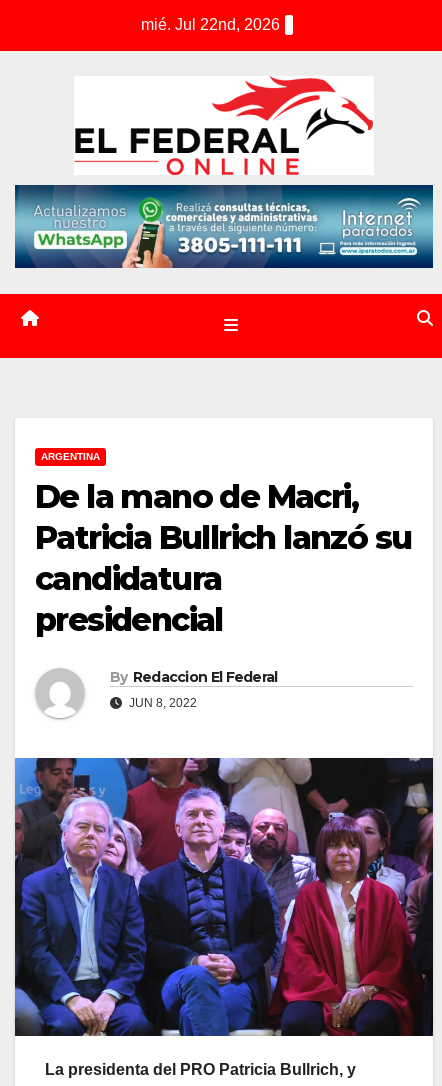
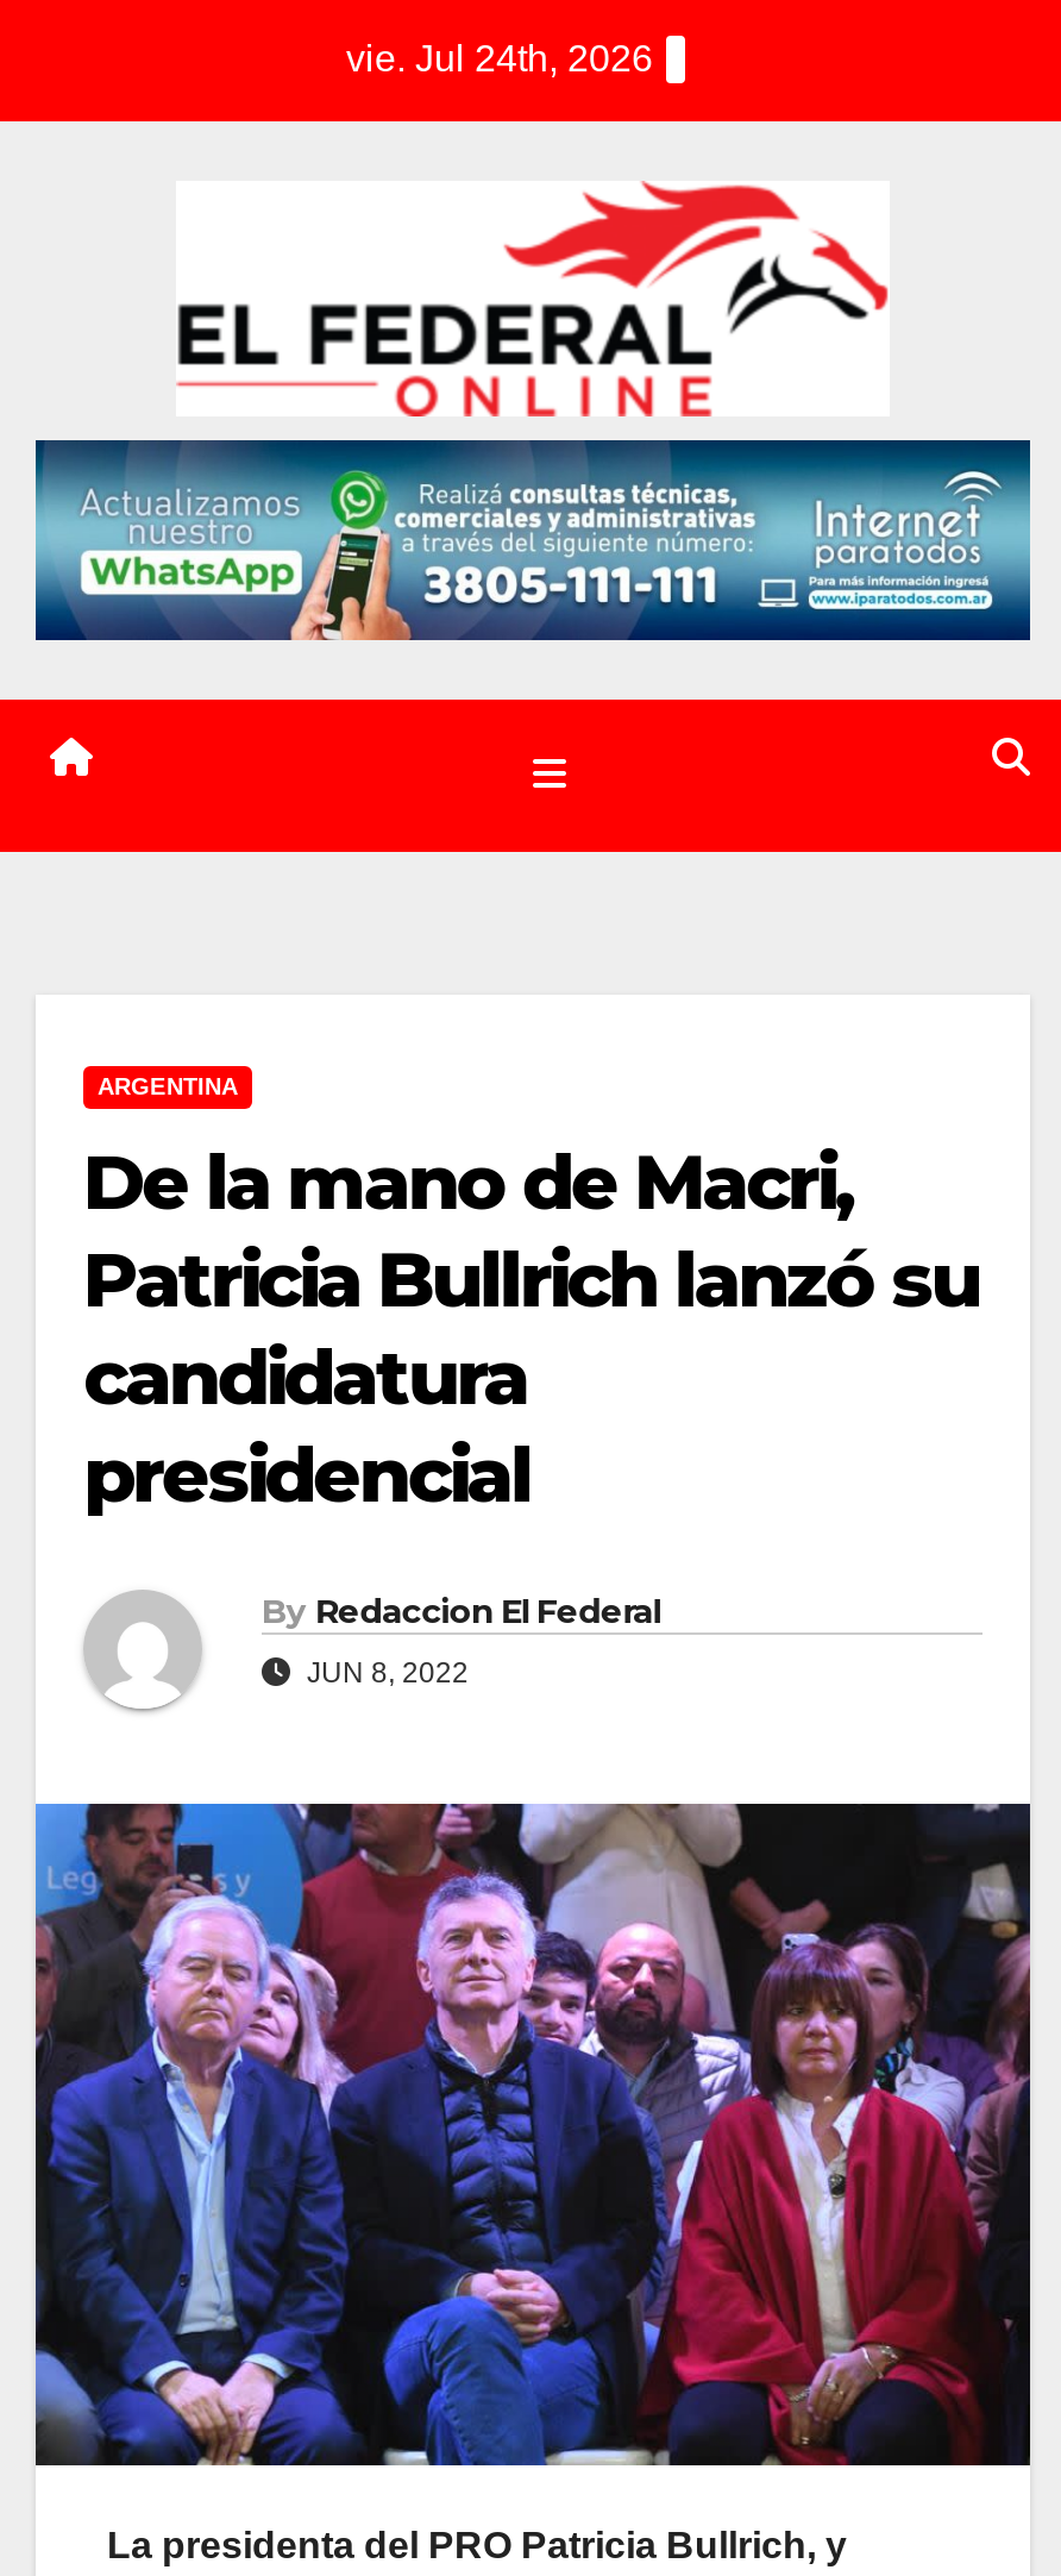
- mié. Jul 22nd, 2026
+ vie. Jul 24th, 2026
